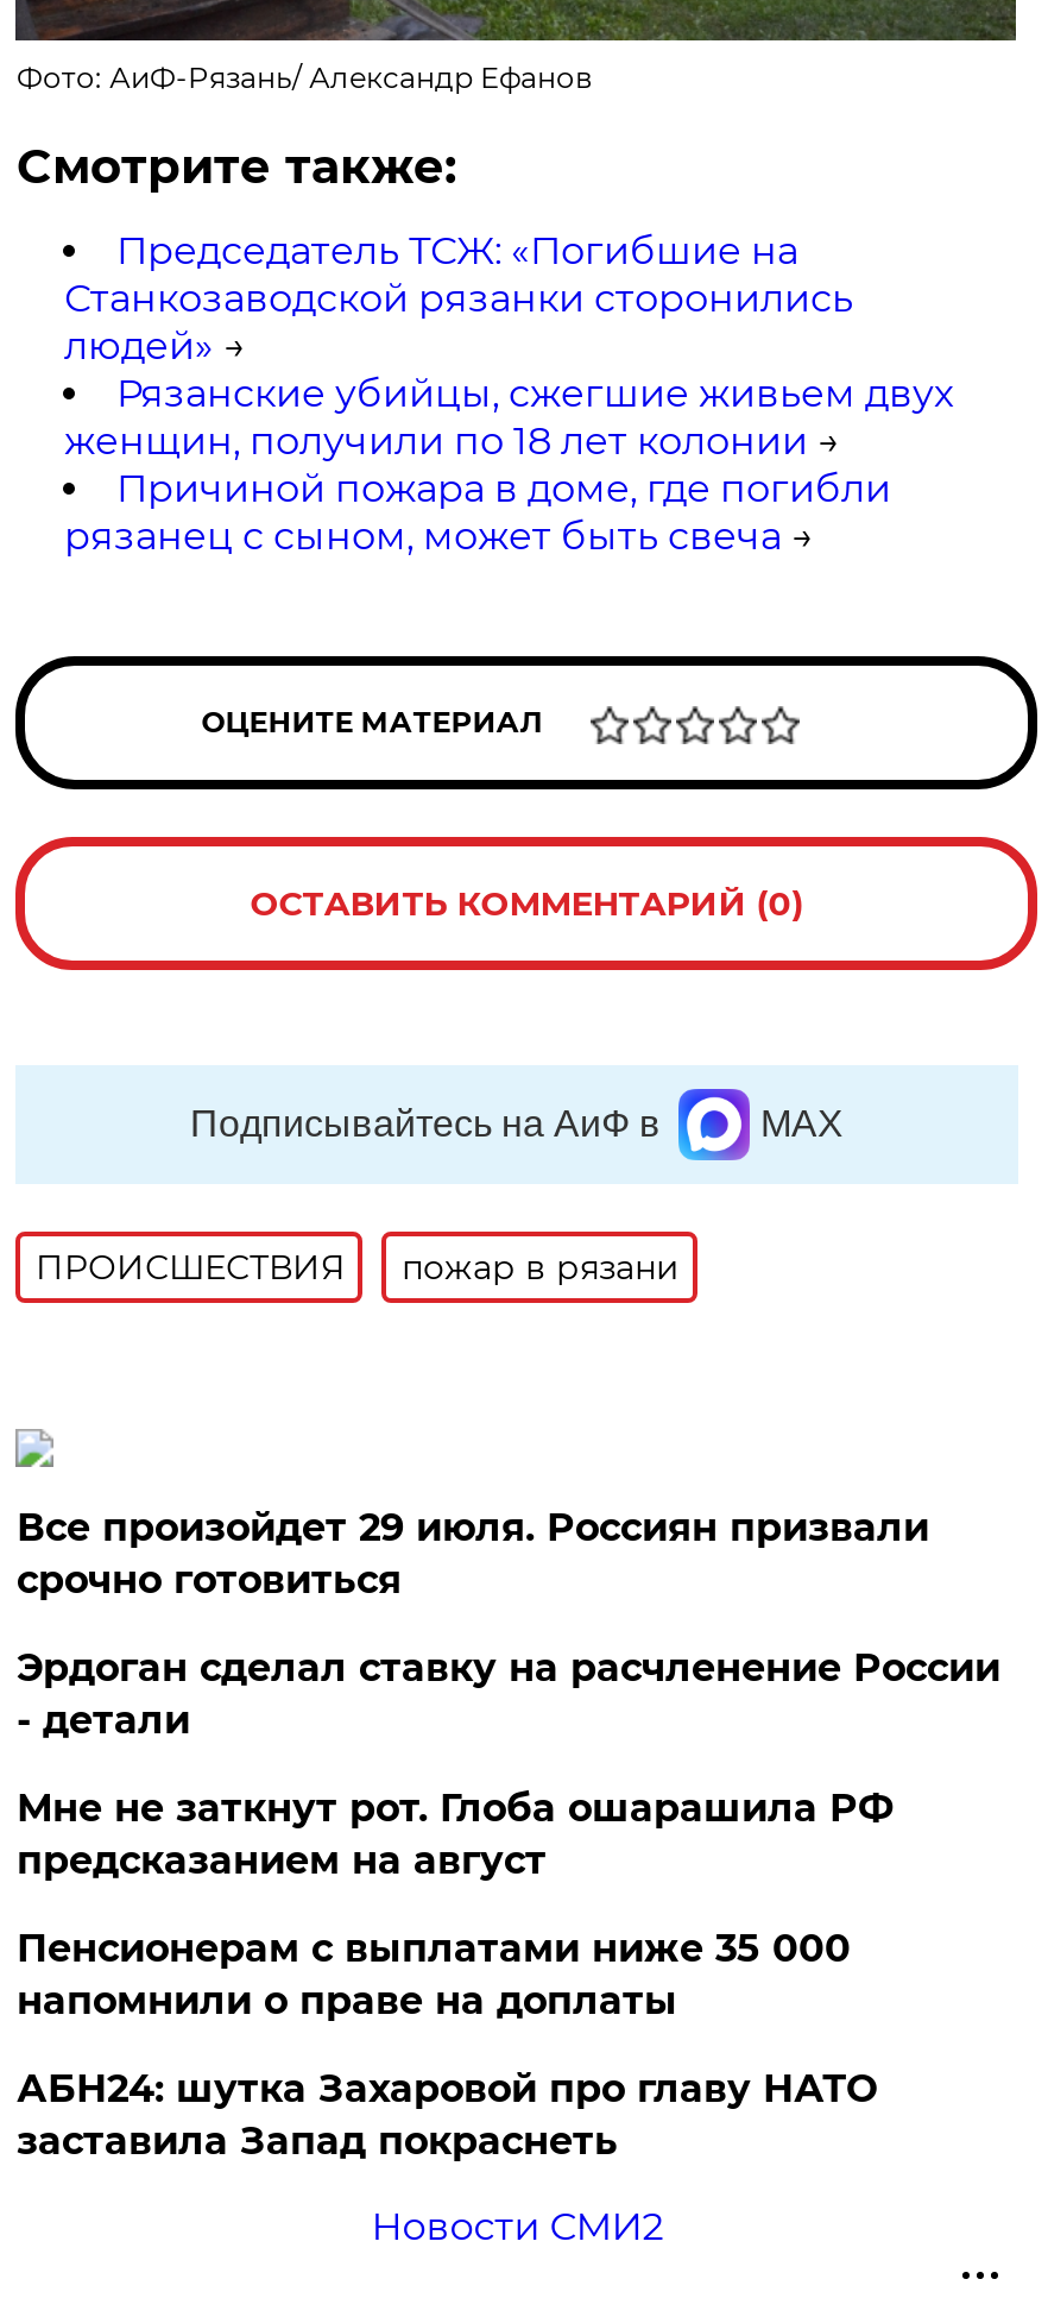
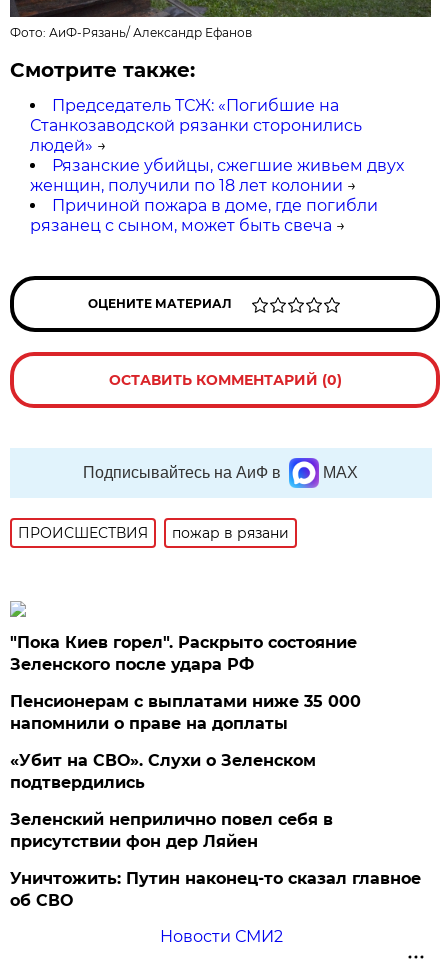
- Все произойдет 29 июля. Россиян призвали
- срочно готовиться
- Эрдоган сделал ставку на расчленение России
- - детали
- Мне не заткнут рот. Глоба ошарашила РФ
- предсказанием на август
+ "Пока Киев горел". Раскрыто состояние
+ Зеленского после удара РФ

moved up: Пенсионерам с выплатами ниже 35 000 | напомнили о праве на доплаты

- АБН24: шутка Захаровой про главу НАТО
- заставила Запад покраснеть
+ «Убит на СВО». Слухи о Зеленском
+ подтвердились
+ Зеленский неприлично повел cебя в
+ присутствии фон дер Ляйен
+ Уничтожить: Путин наконец-то сказал главное
+ об СВО
